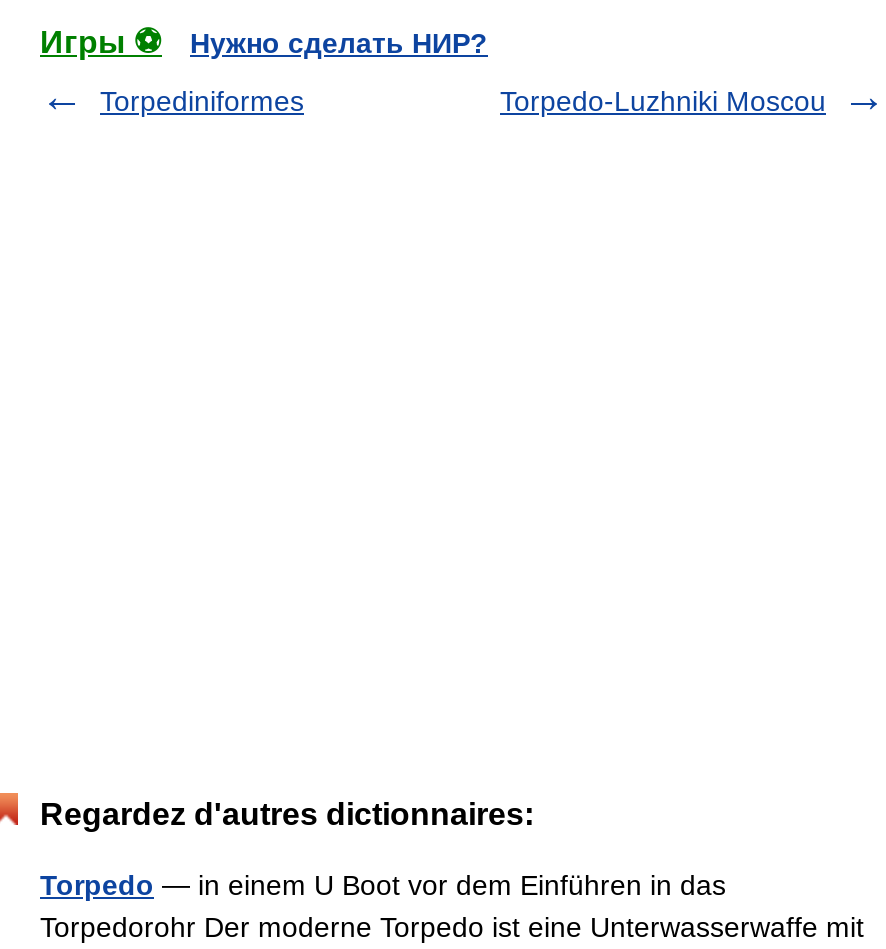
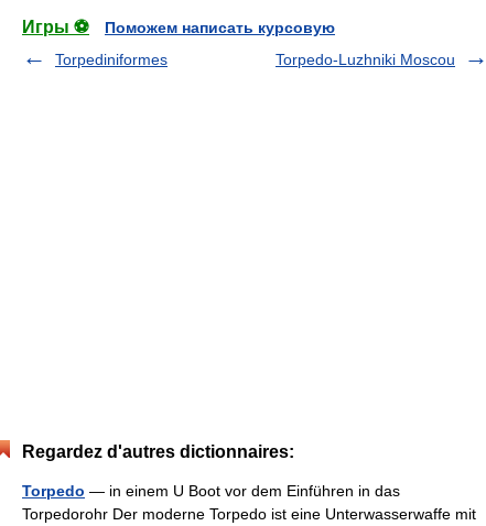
- Нужно сделать НИР?
+ Поможем написать курсовую
